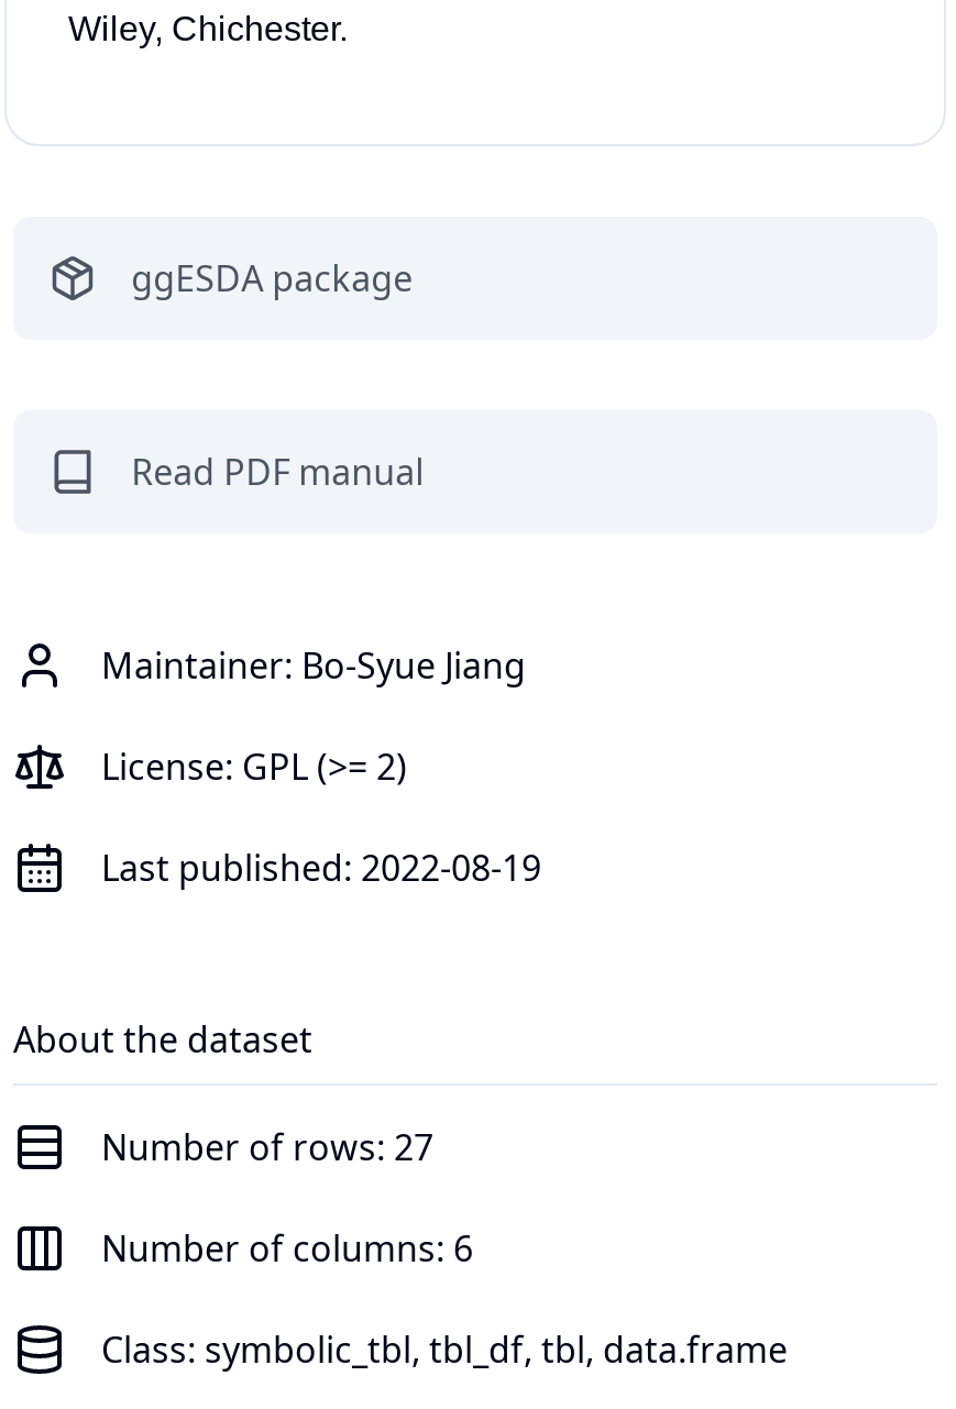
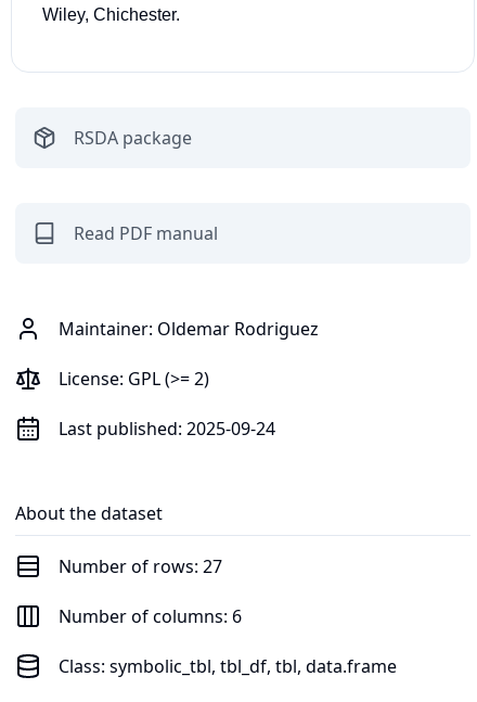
- ggESDA package
+ RSDA package

- Maintainer: Bo-Syue Jiang
+ Maintainer: Oldemar Rodriguez

- Last published: 2022-08-19
+ Last published: 2025-09-24
